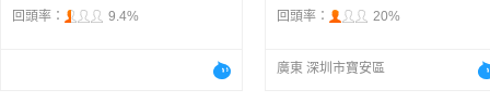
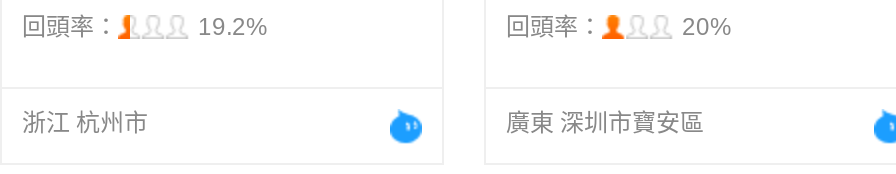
- 9.4%
+ 19.2%
+ 浙江 杭州市
